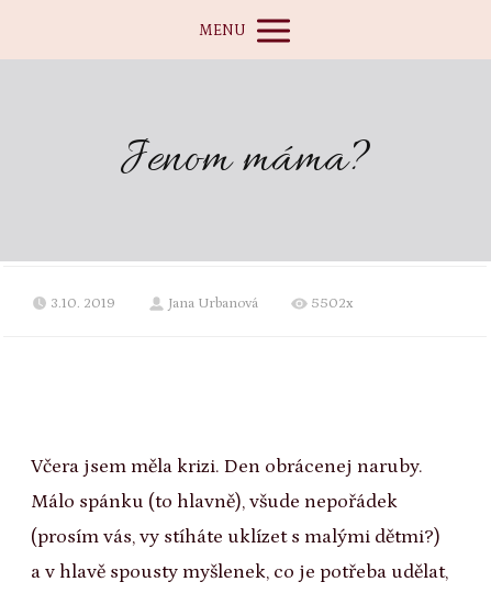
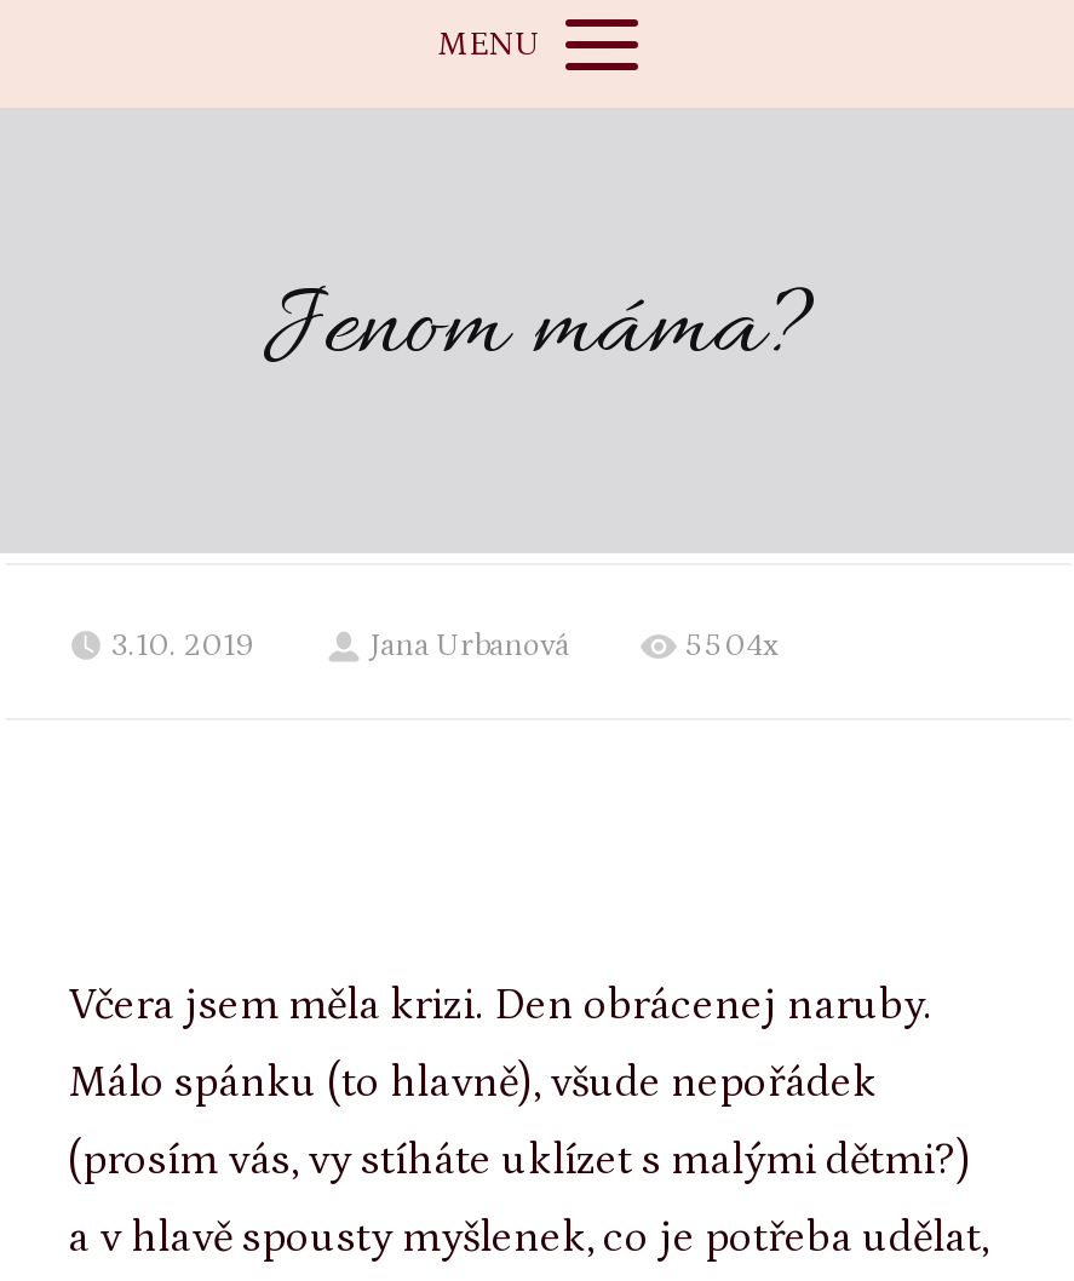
- 5502x
+ 5504x
